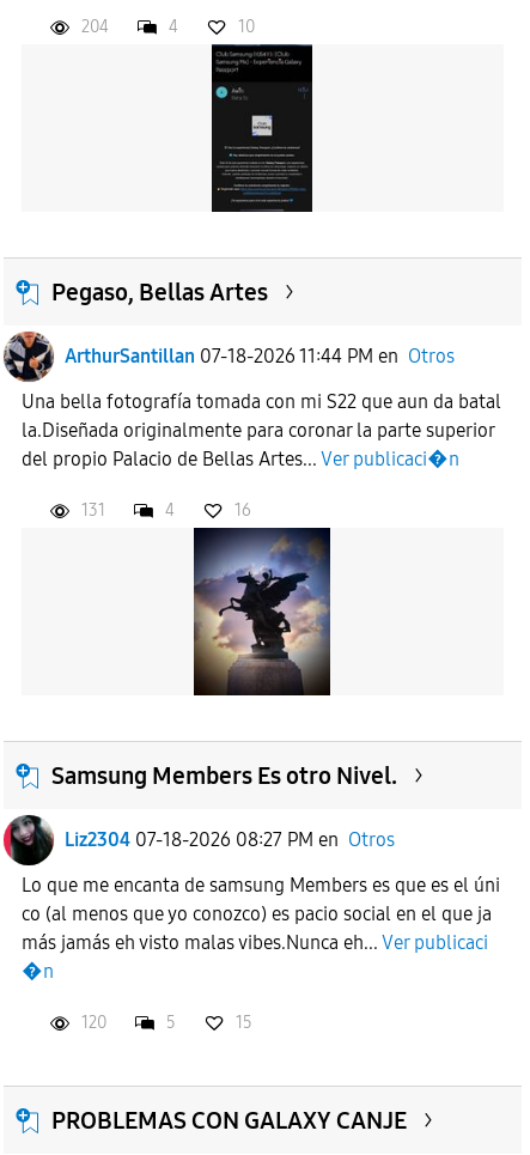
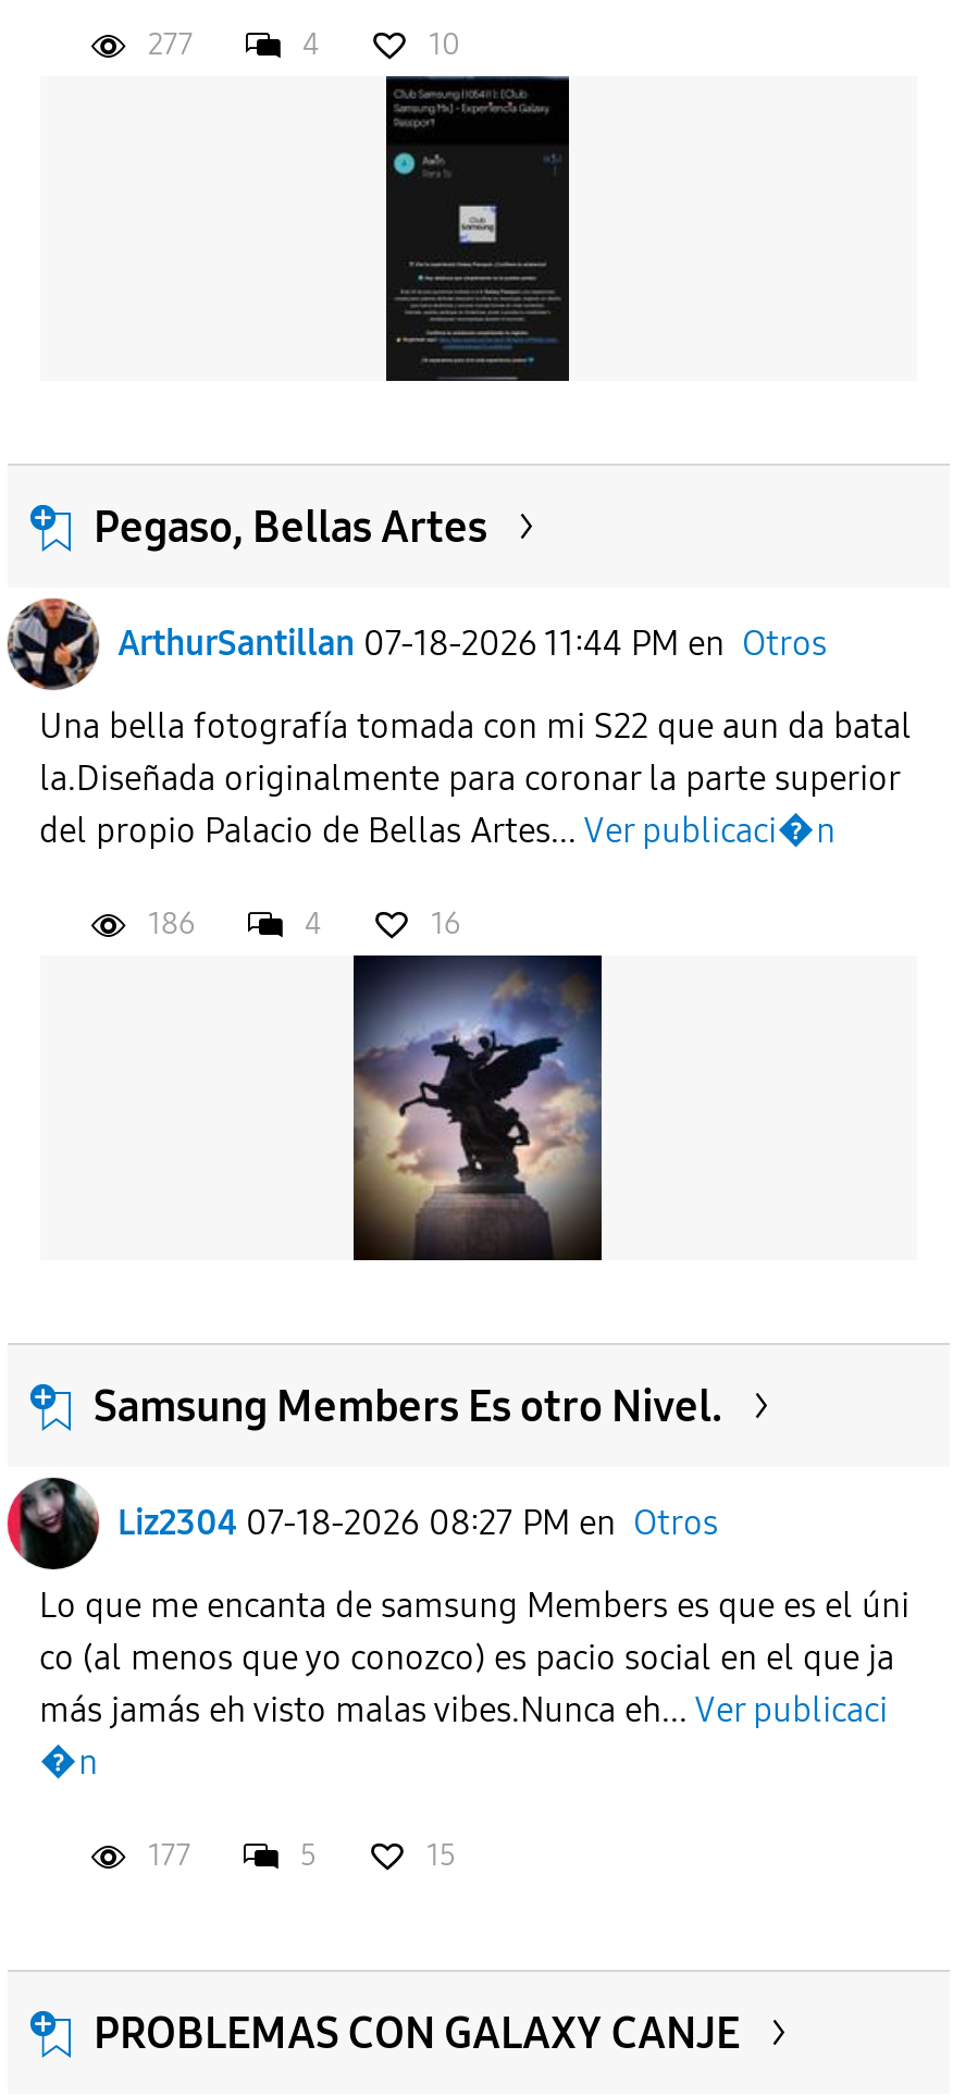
- 204
+ 277

- 131
+ 186

- 120
+ 177
